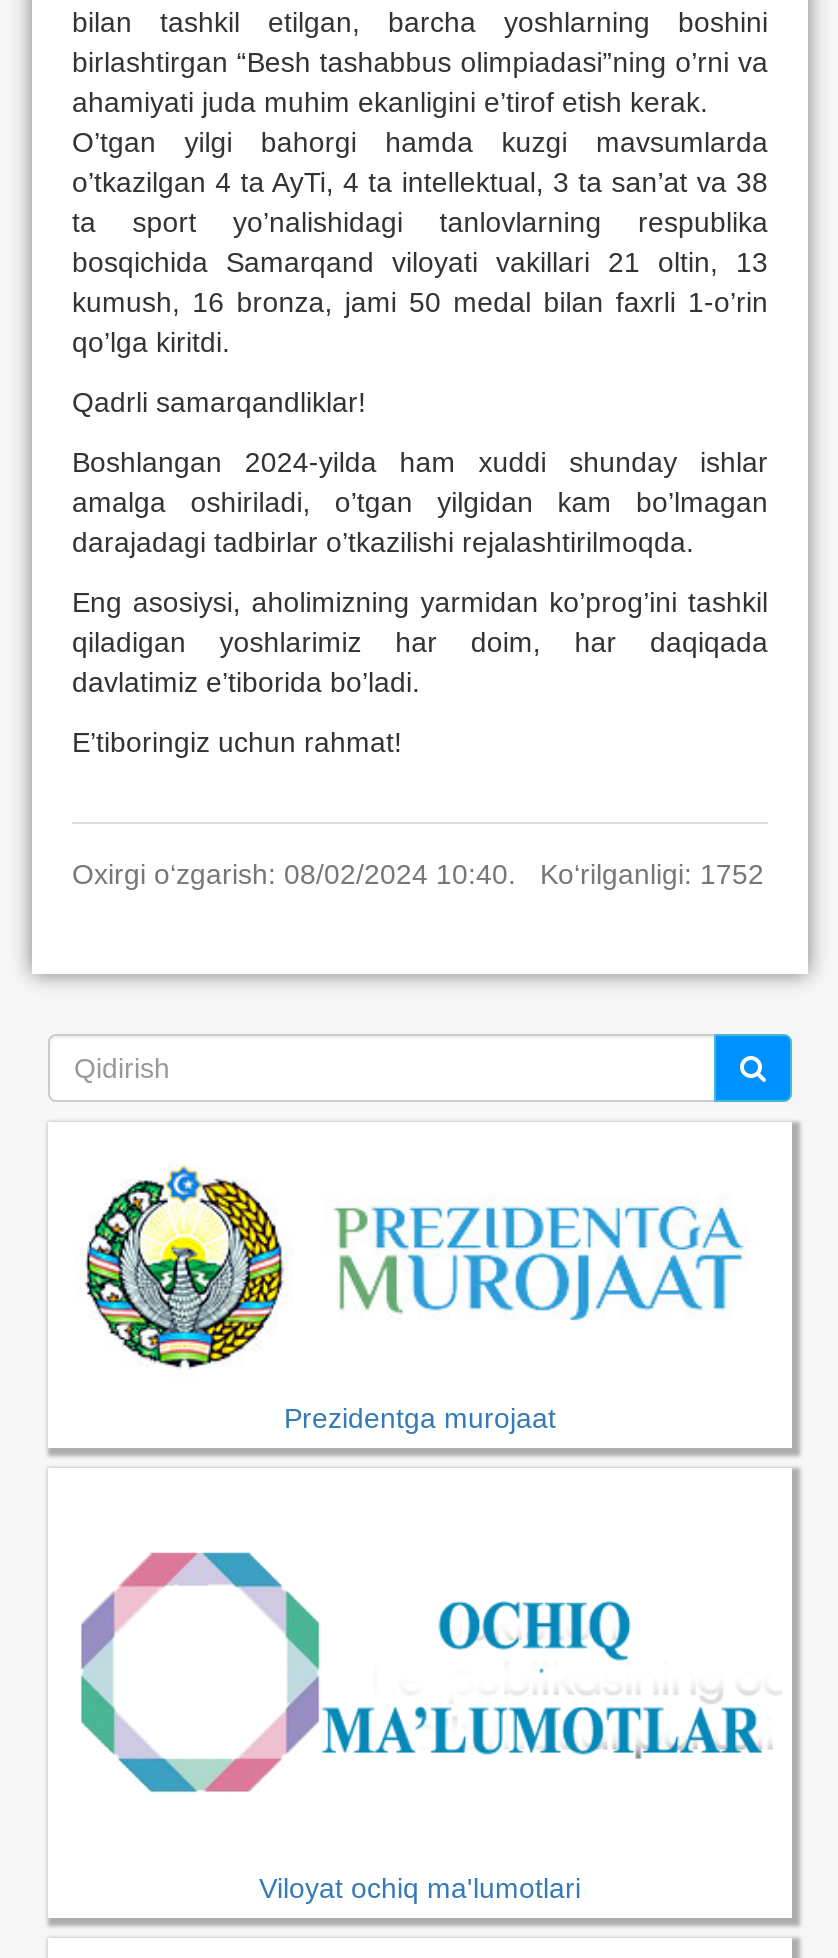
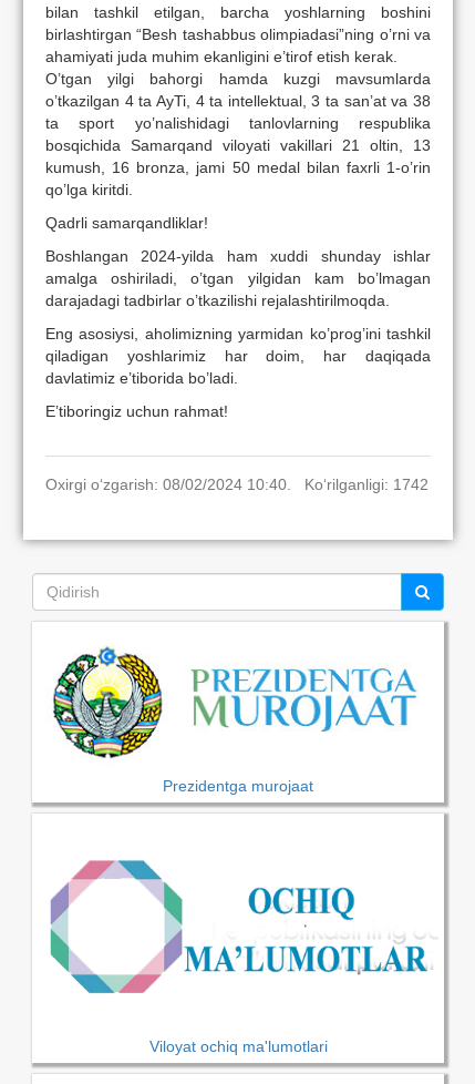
- Oxirgi o‘zgarish: 08/02/2024 10:40. Ko‘rilganligi: 1752
+ Oxirgi o‘zgarish: 08/02/2024 10:40. Ko‘rilganligi: 1742
